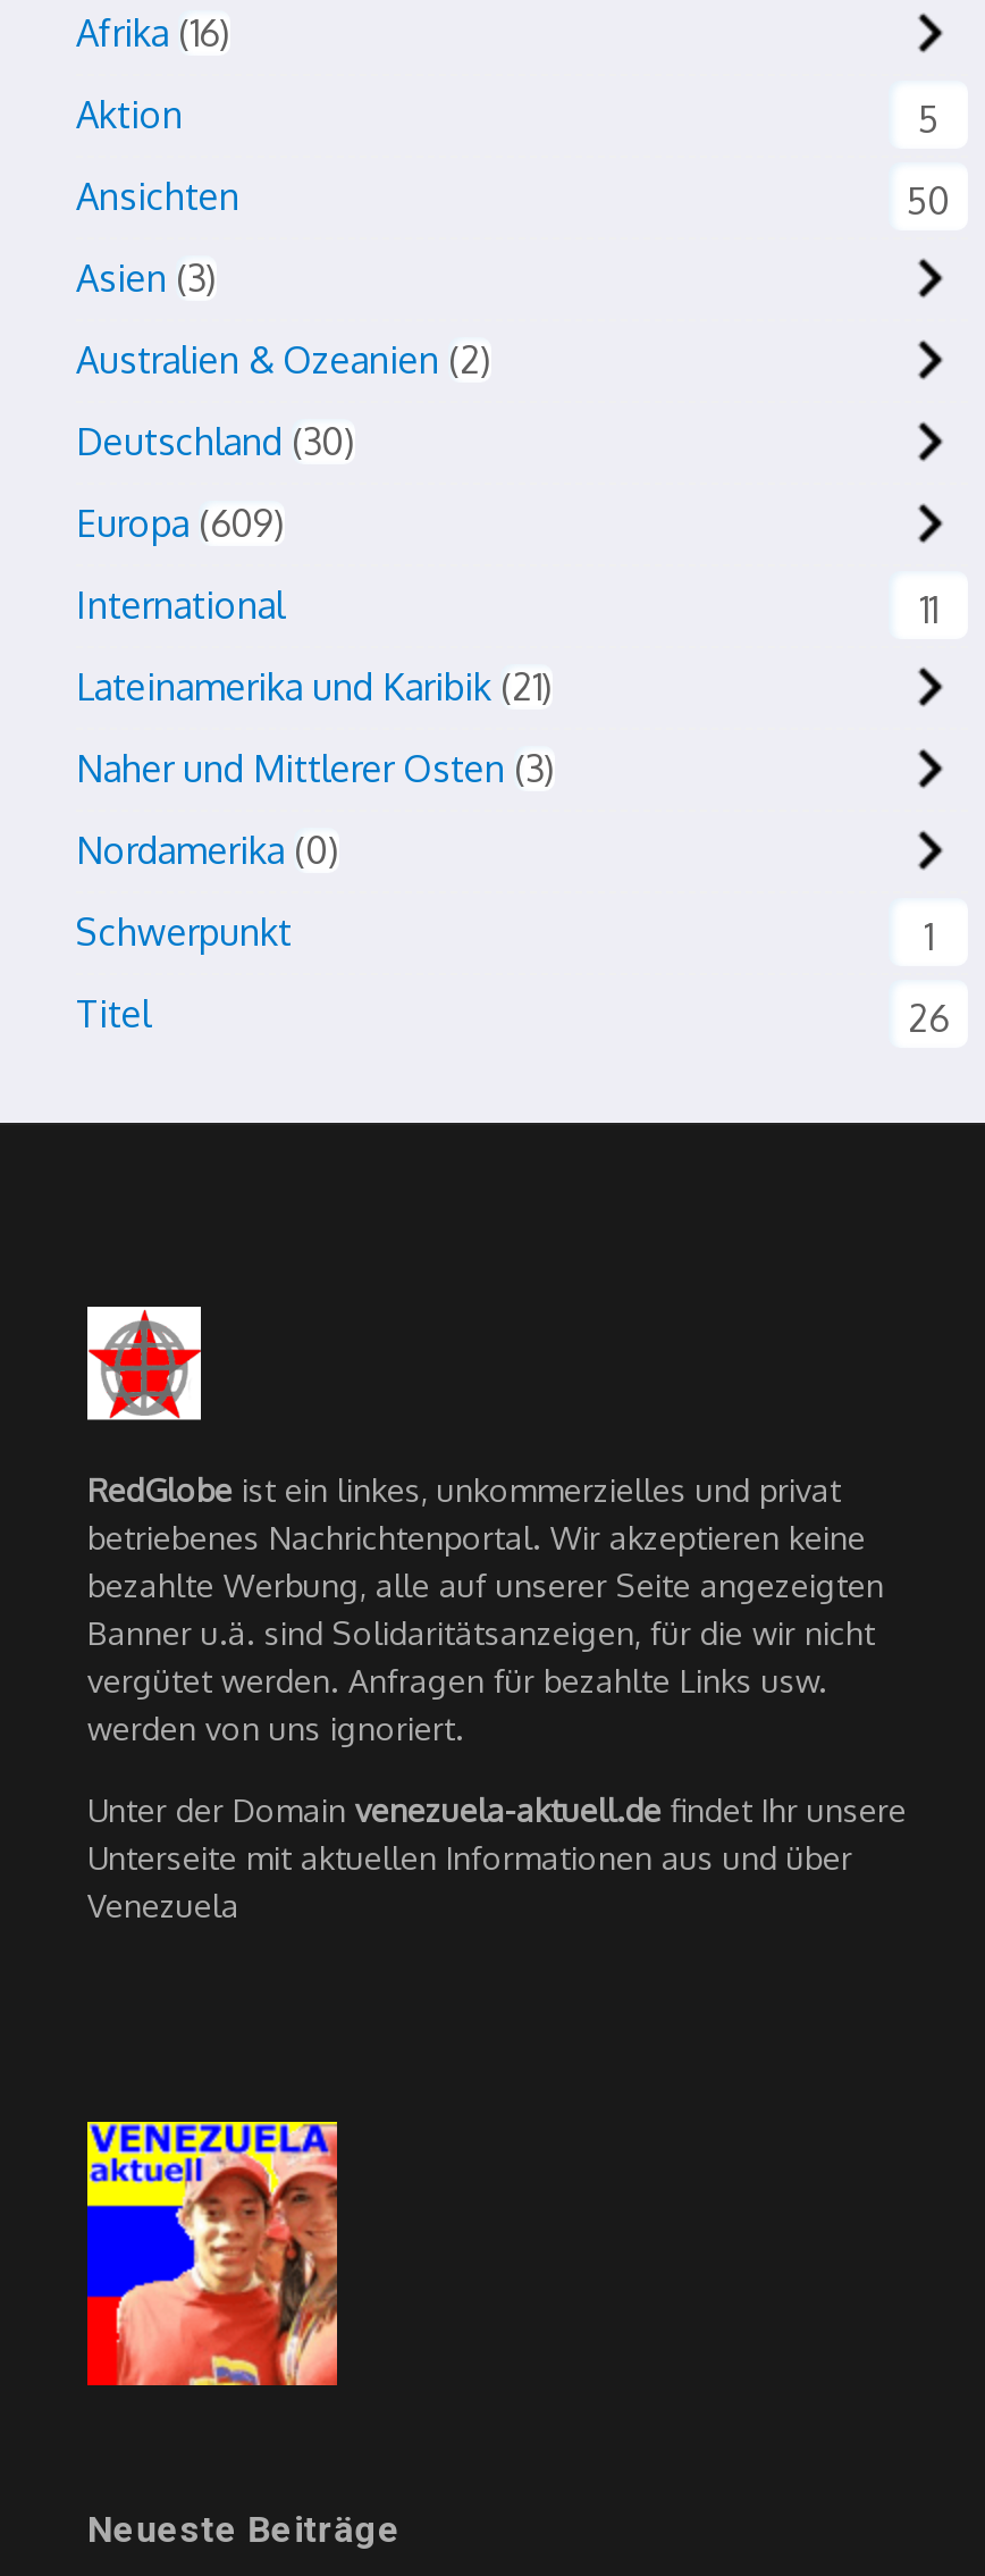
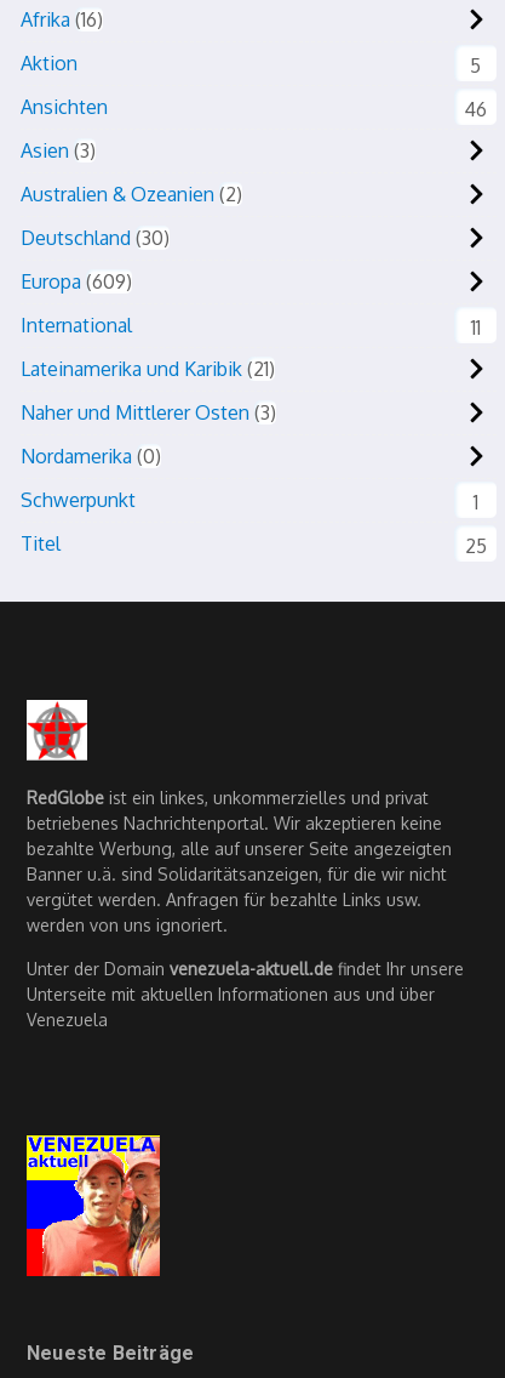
- 50
+ 46

- 26
+ 25
